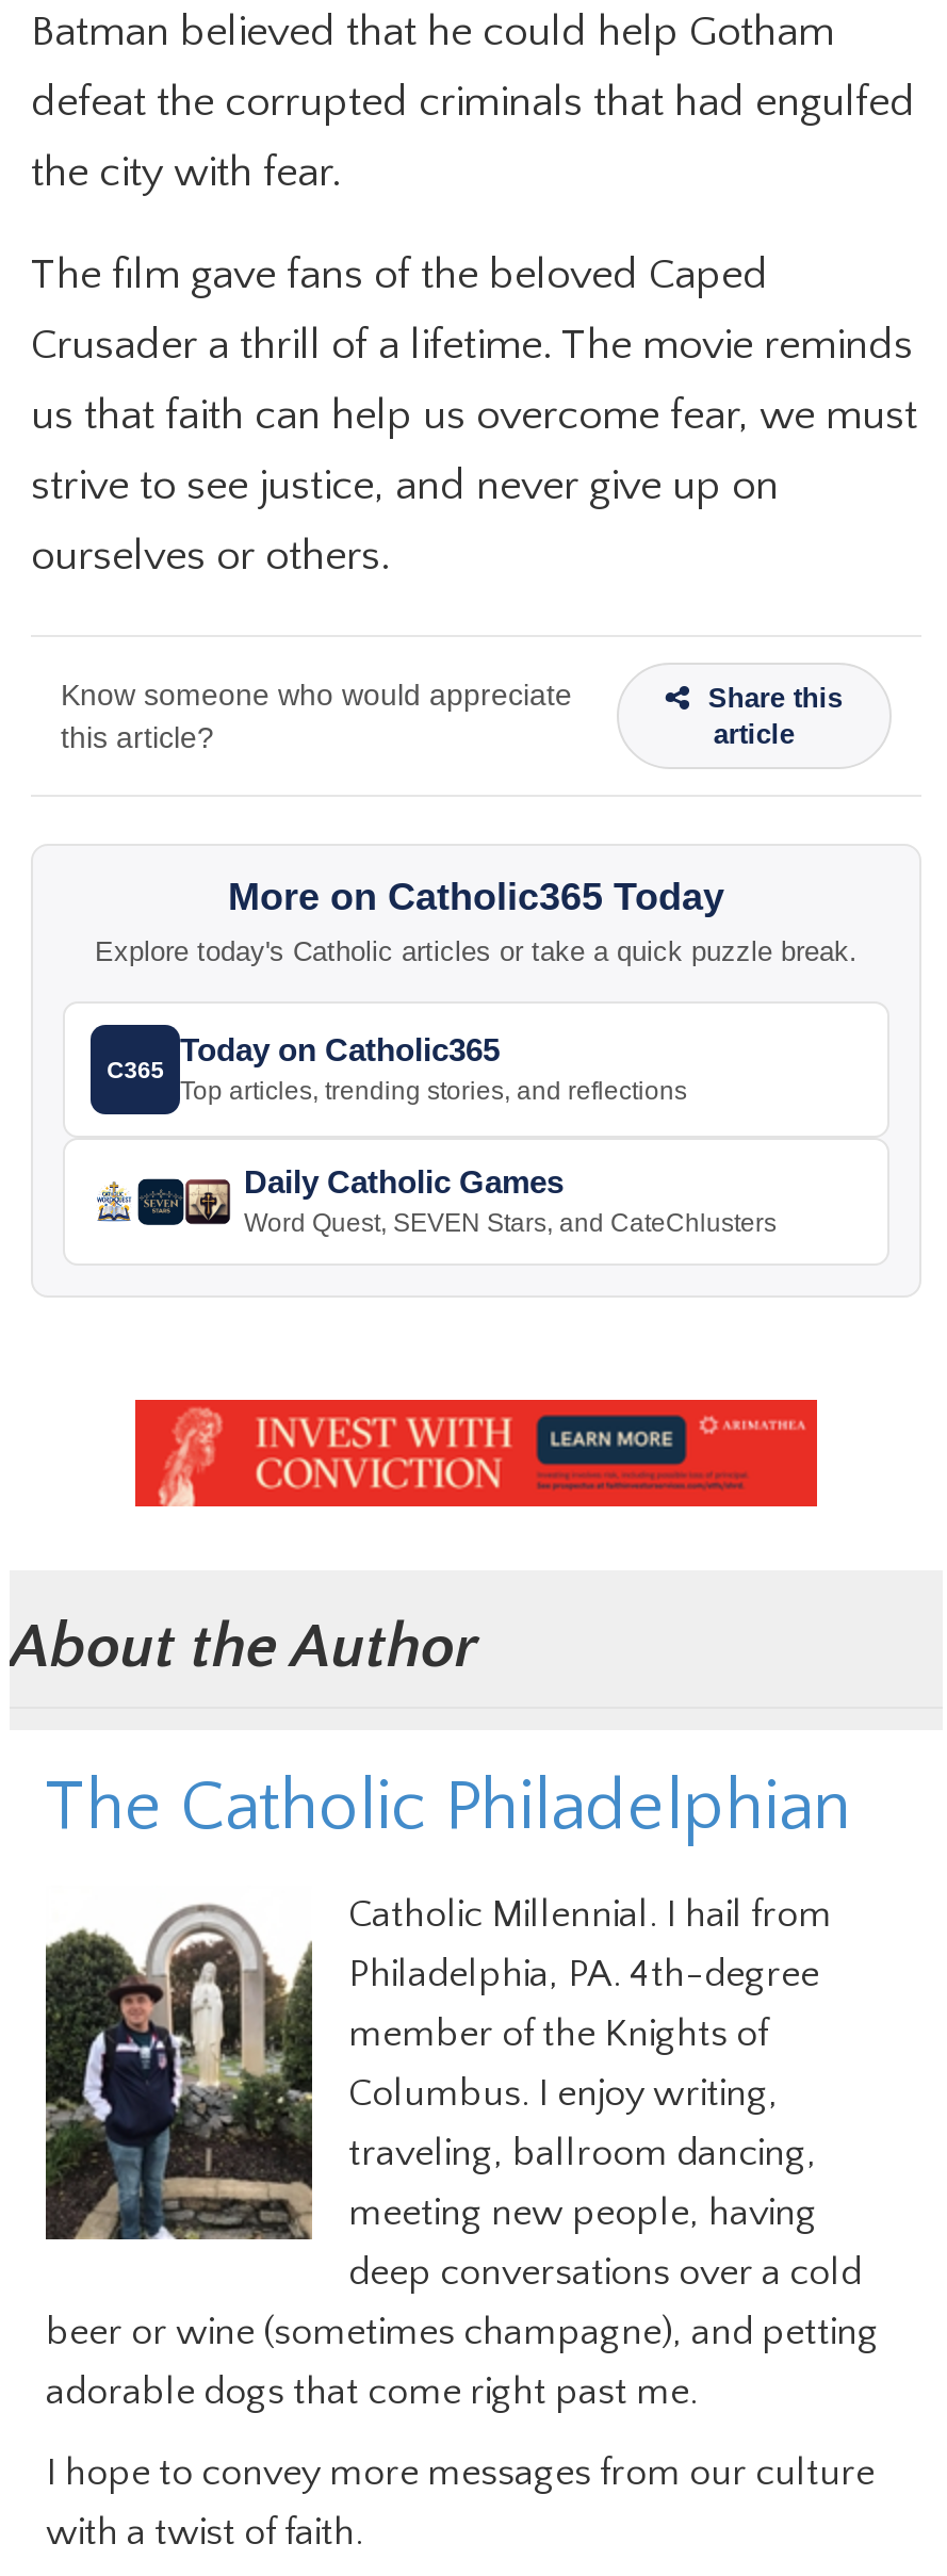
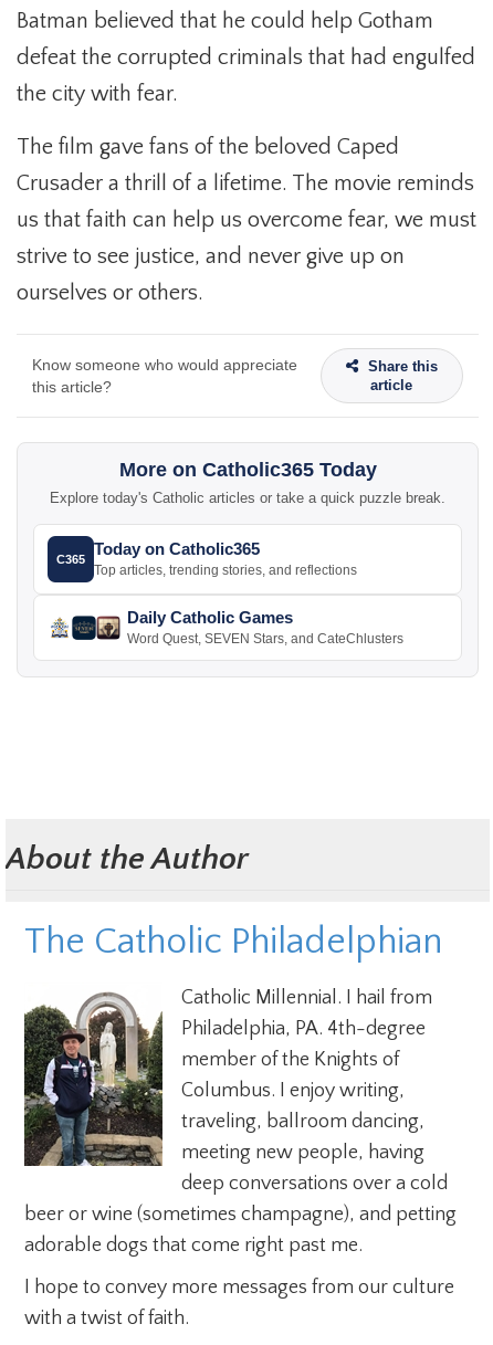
- [image]
